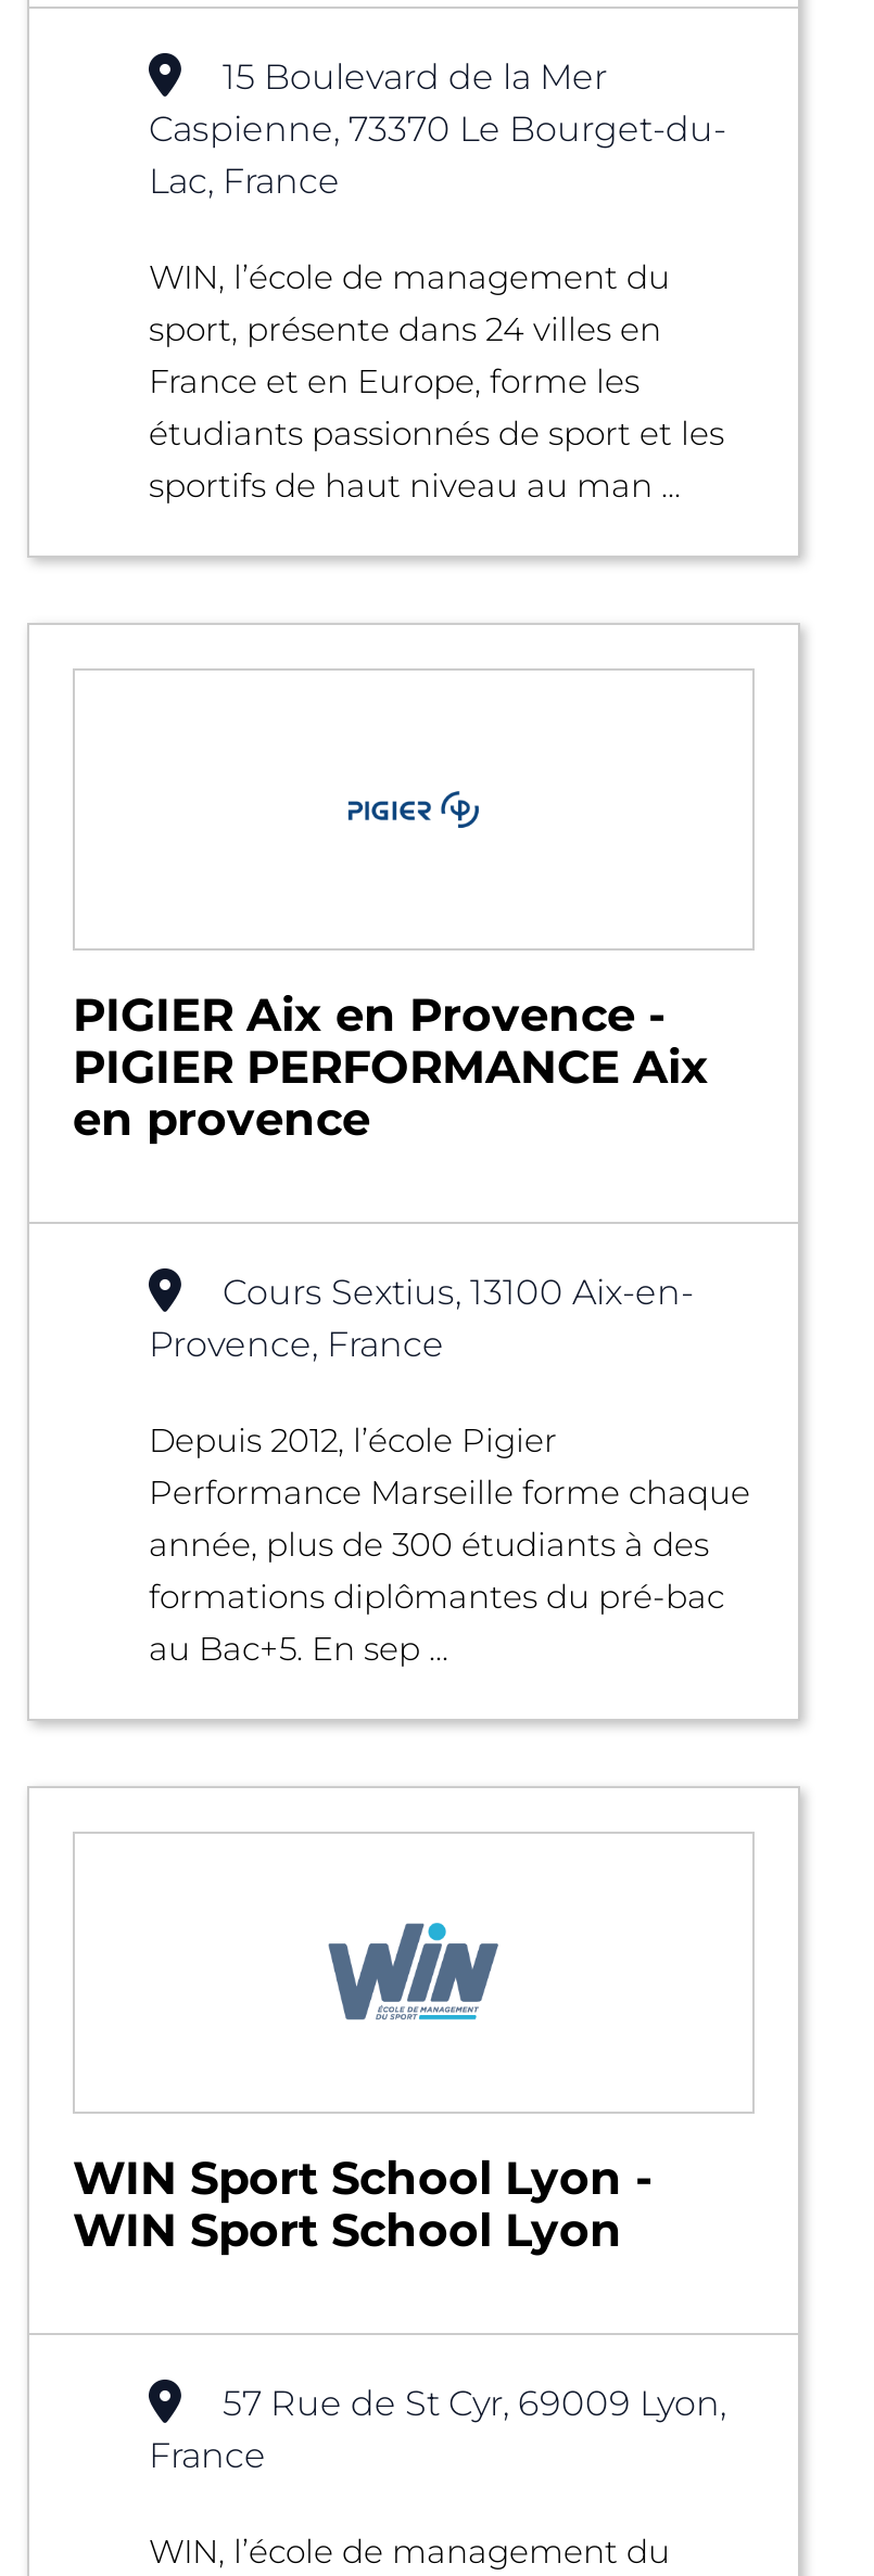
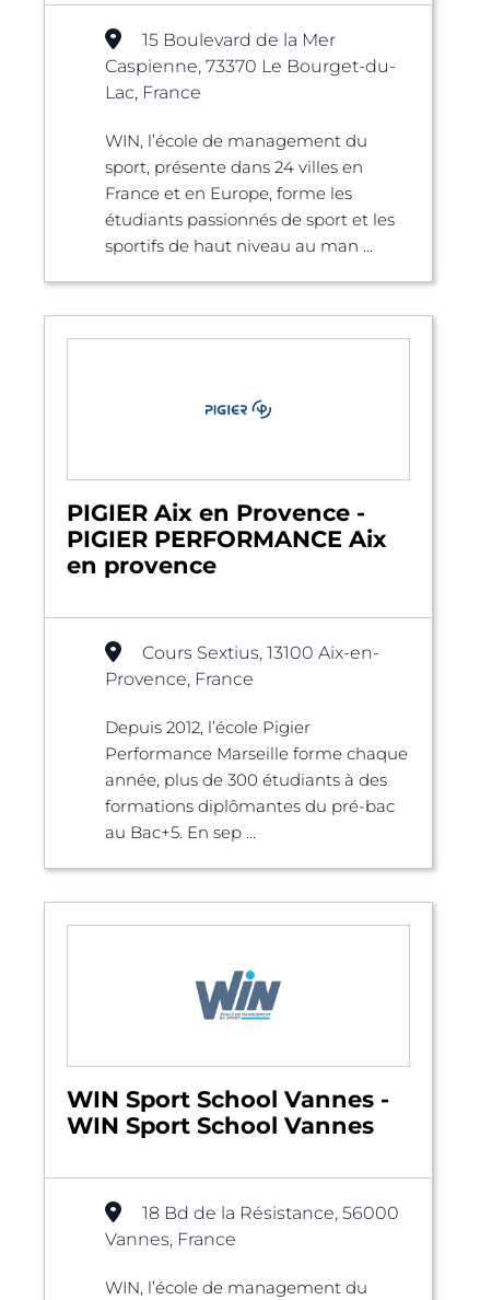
- WIN Sport School Lyon -
- WIN Sport School Lyon
+ WIN Sport School Vannes -
+ WIN Sport School Vannes

- 57 Rue de St Cyr, 69009 Lyon,
- France
+ 18 Bd de la Résistance, 56000
+ Vannes, France
